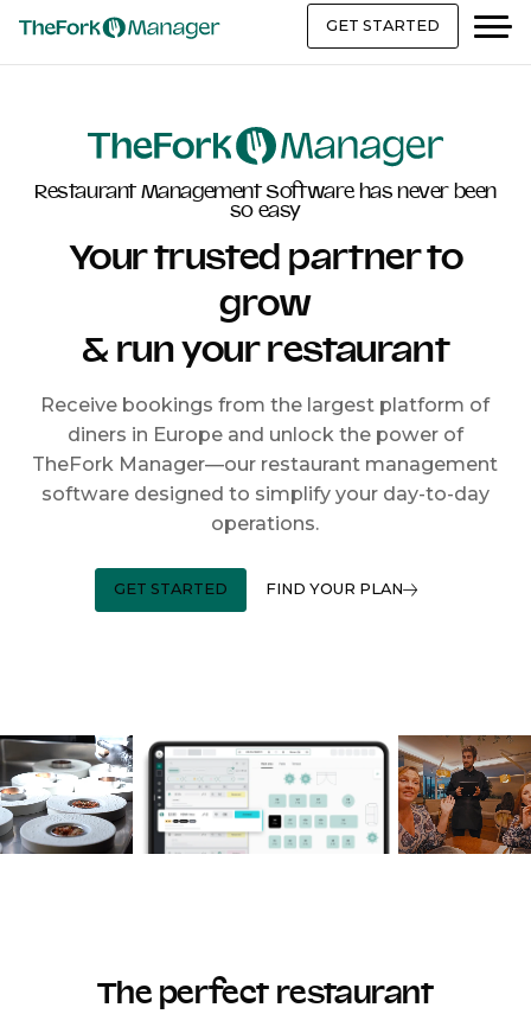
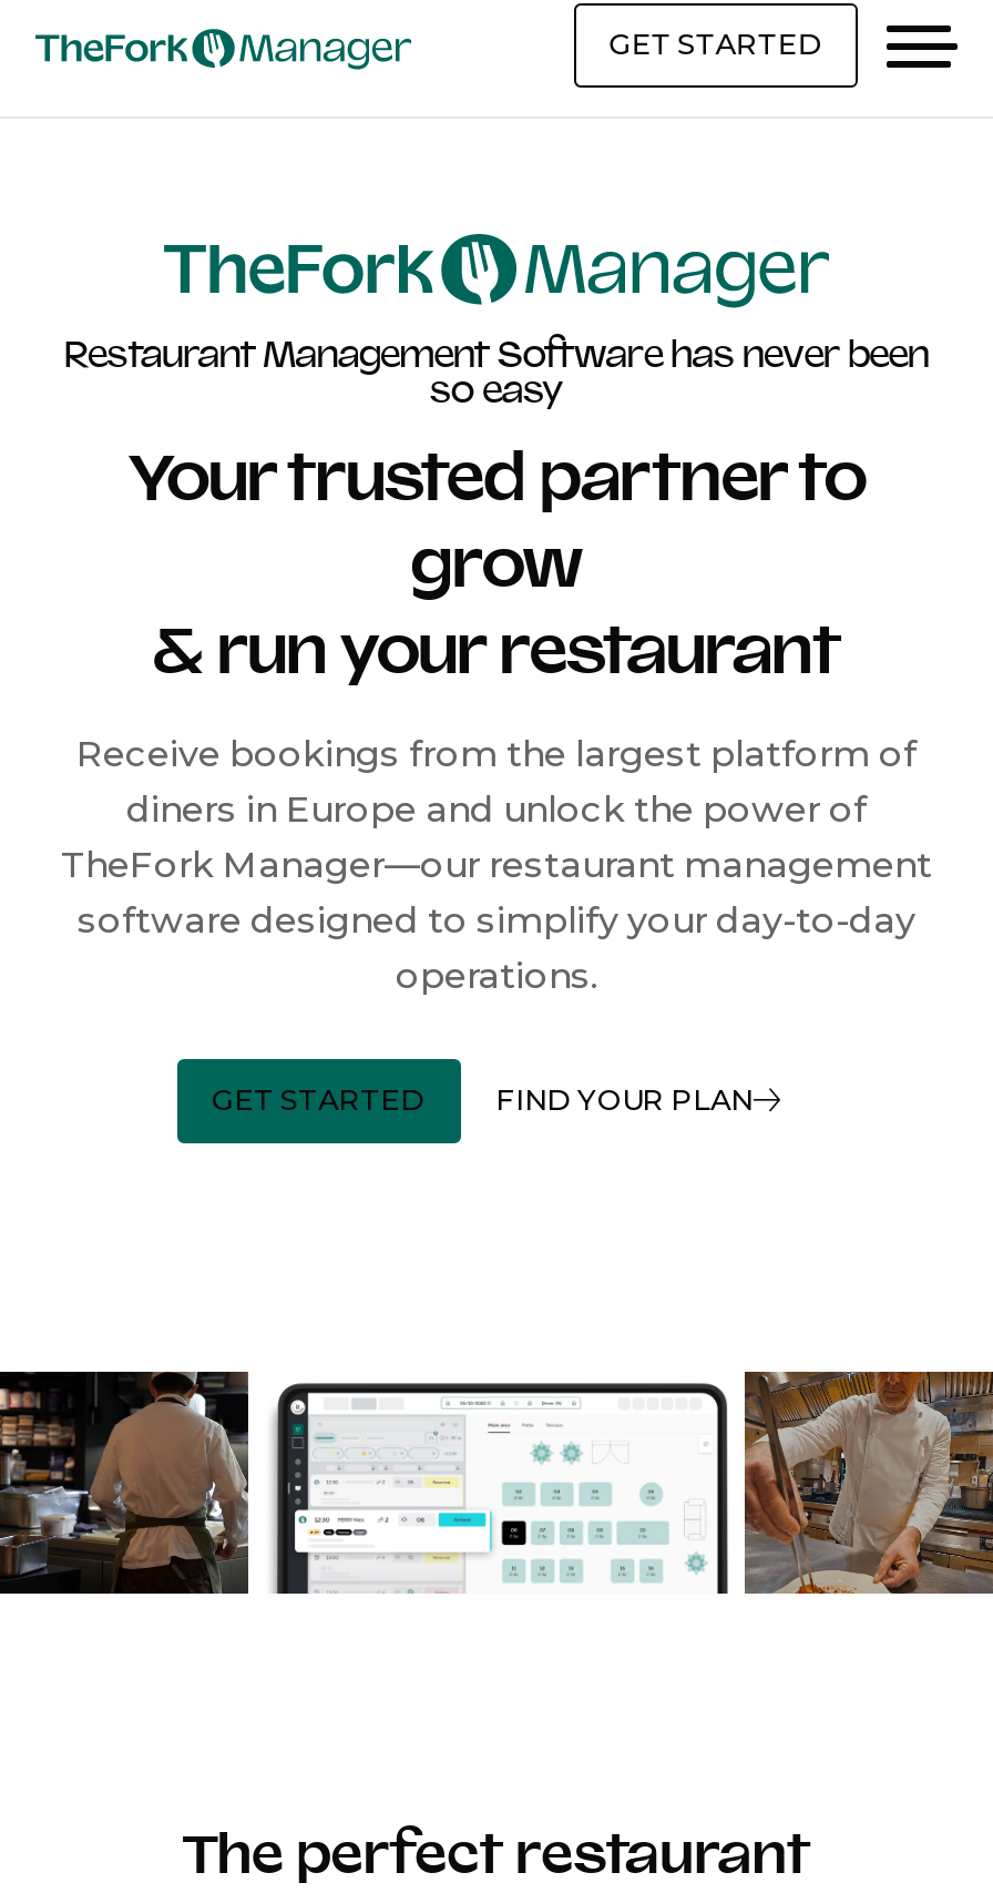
- [image]
+ [image]

- [image]
+ [image]
